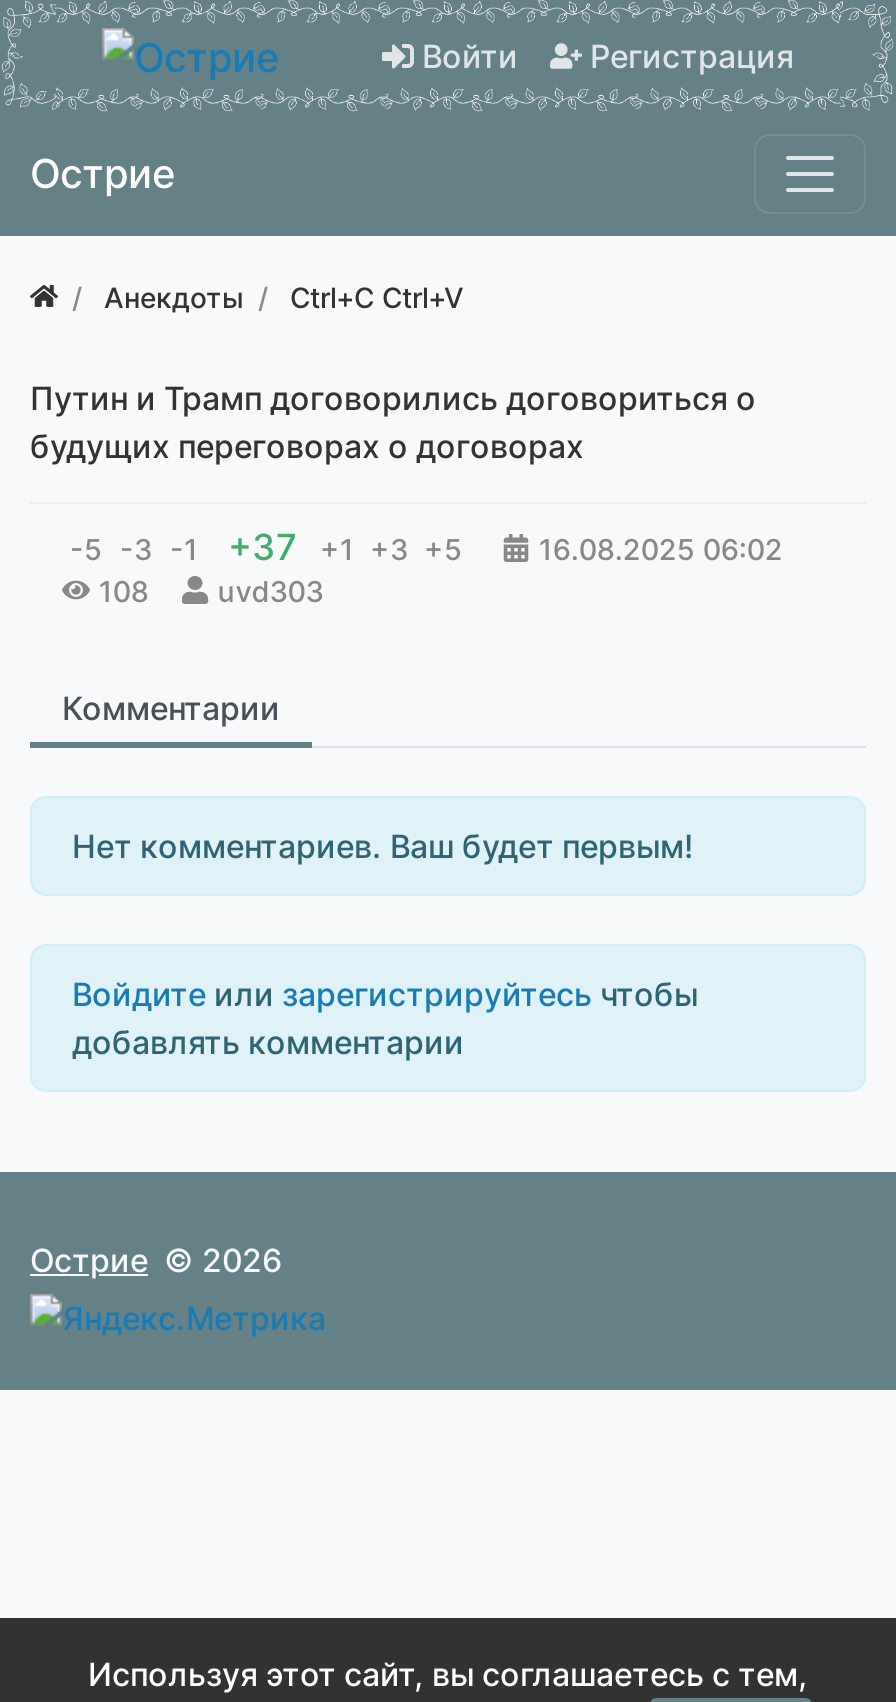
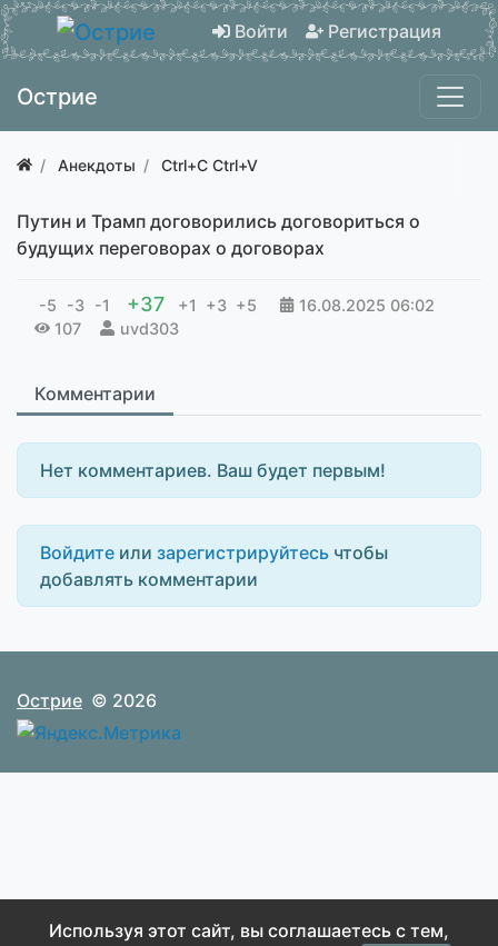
- 108
+ 107
